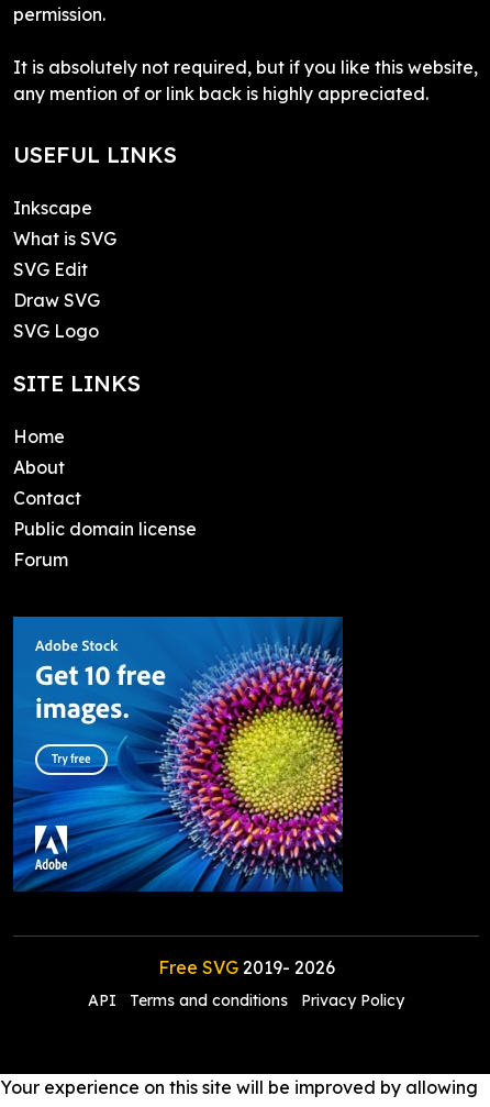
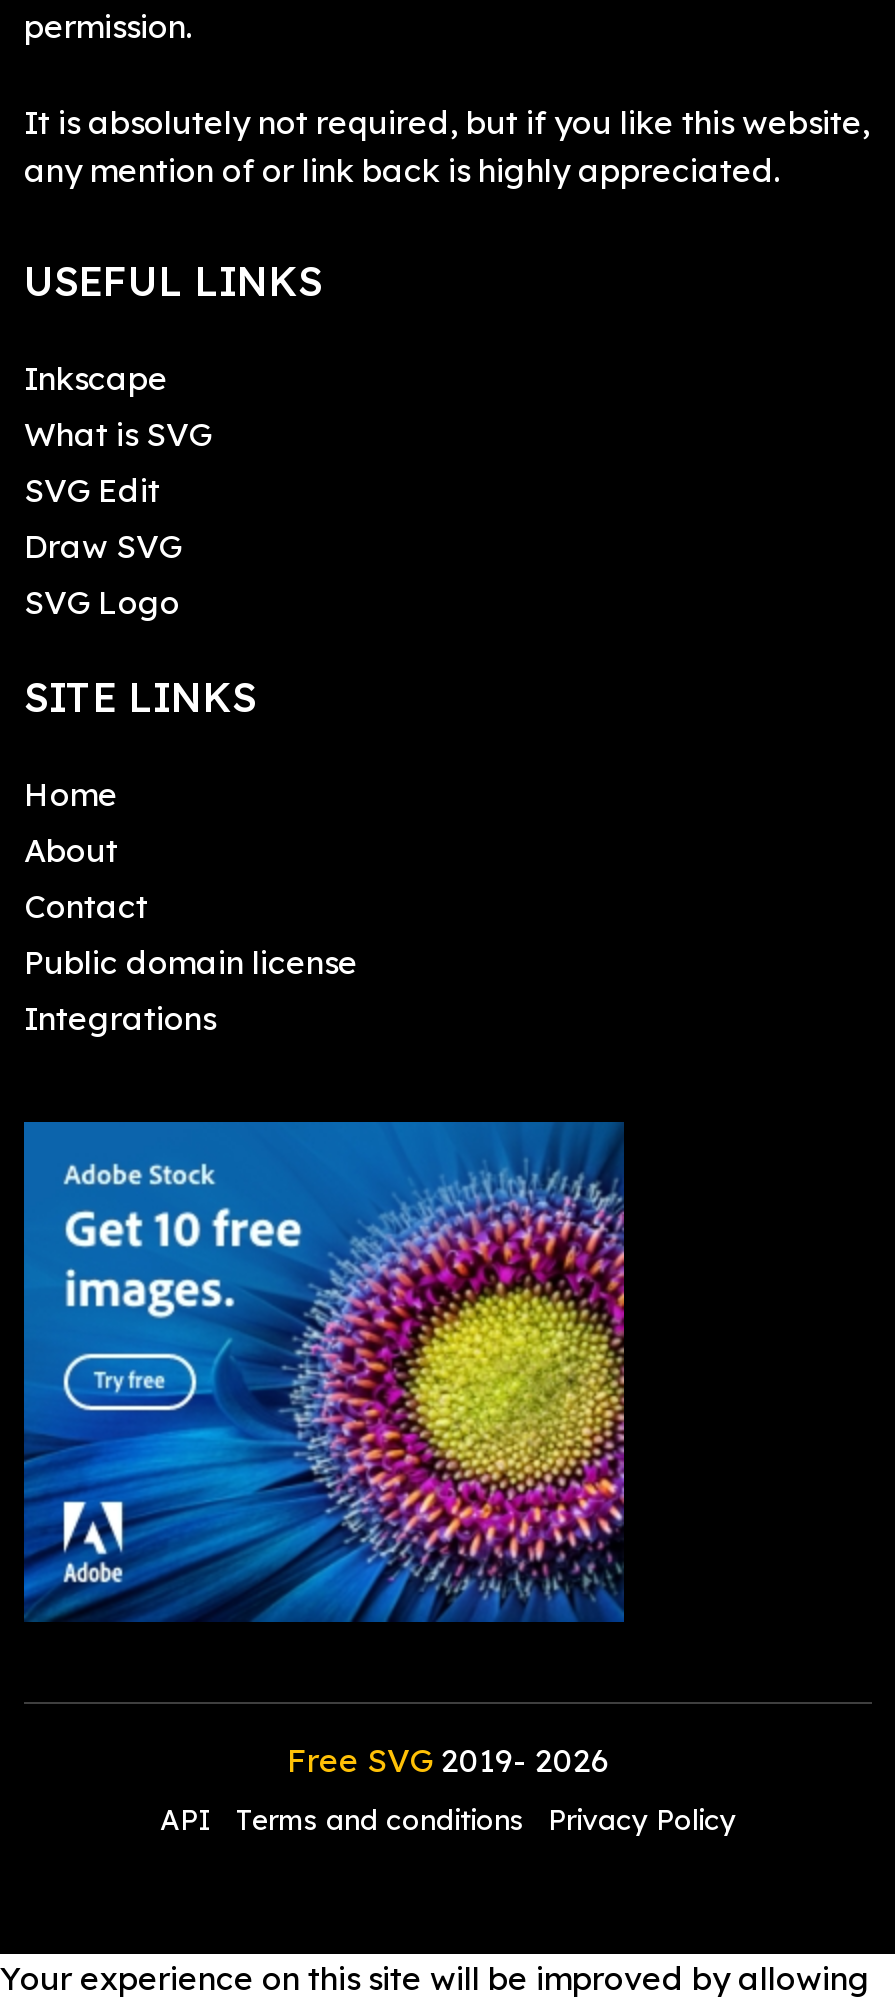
- Forum
+ Integrations
